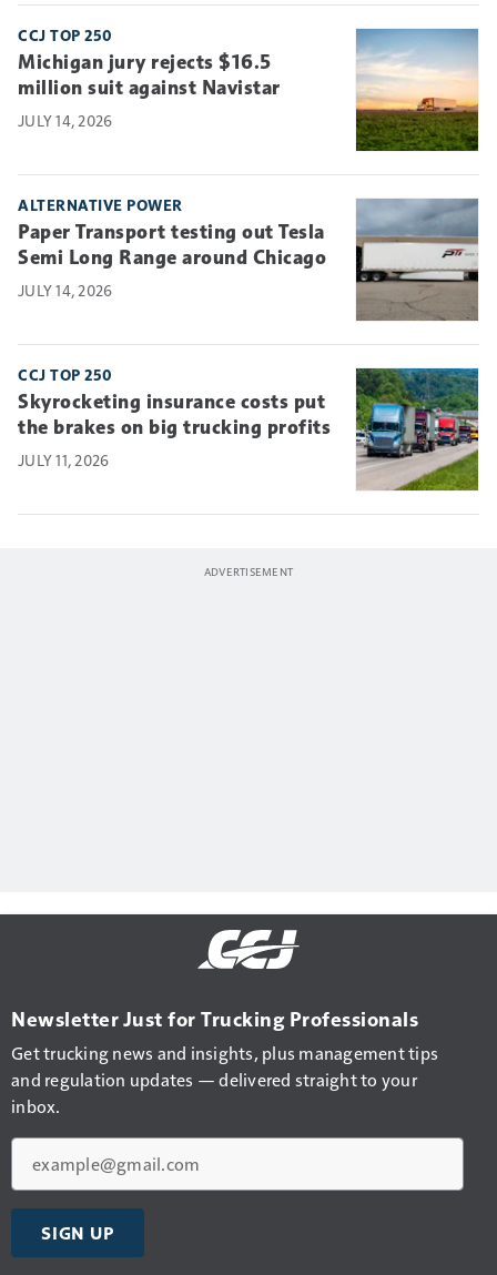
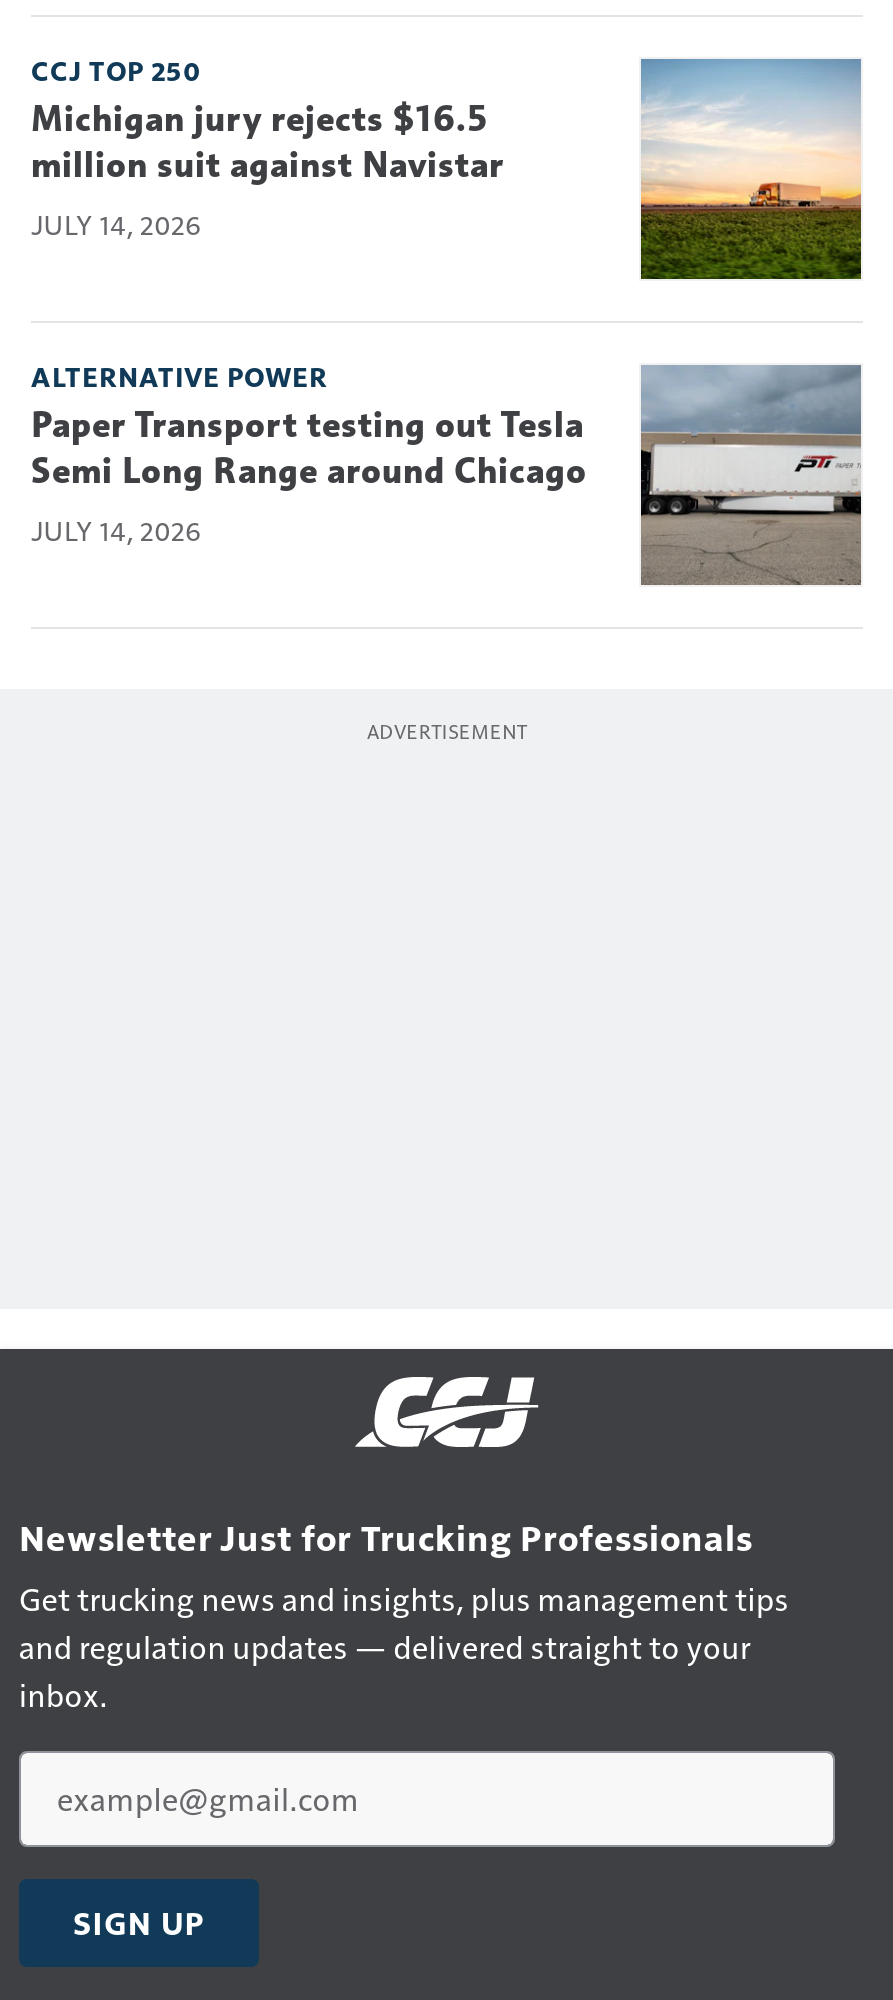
- [image]
- CCJ TOP 250
- Skyrocketing insurance costs put
- the brakes on big trucking profits
- JULY 11, 2026
